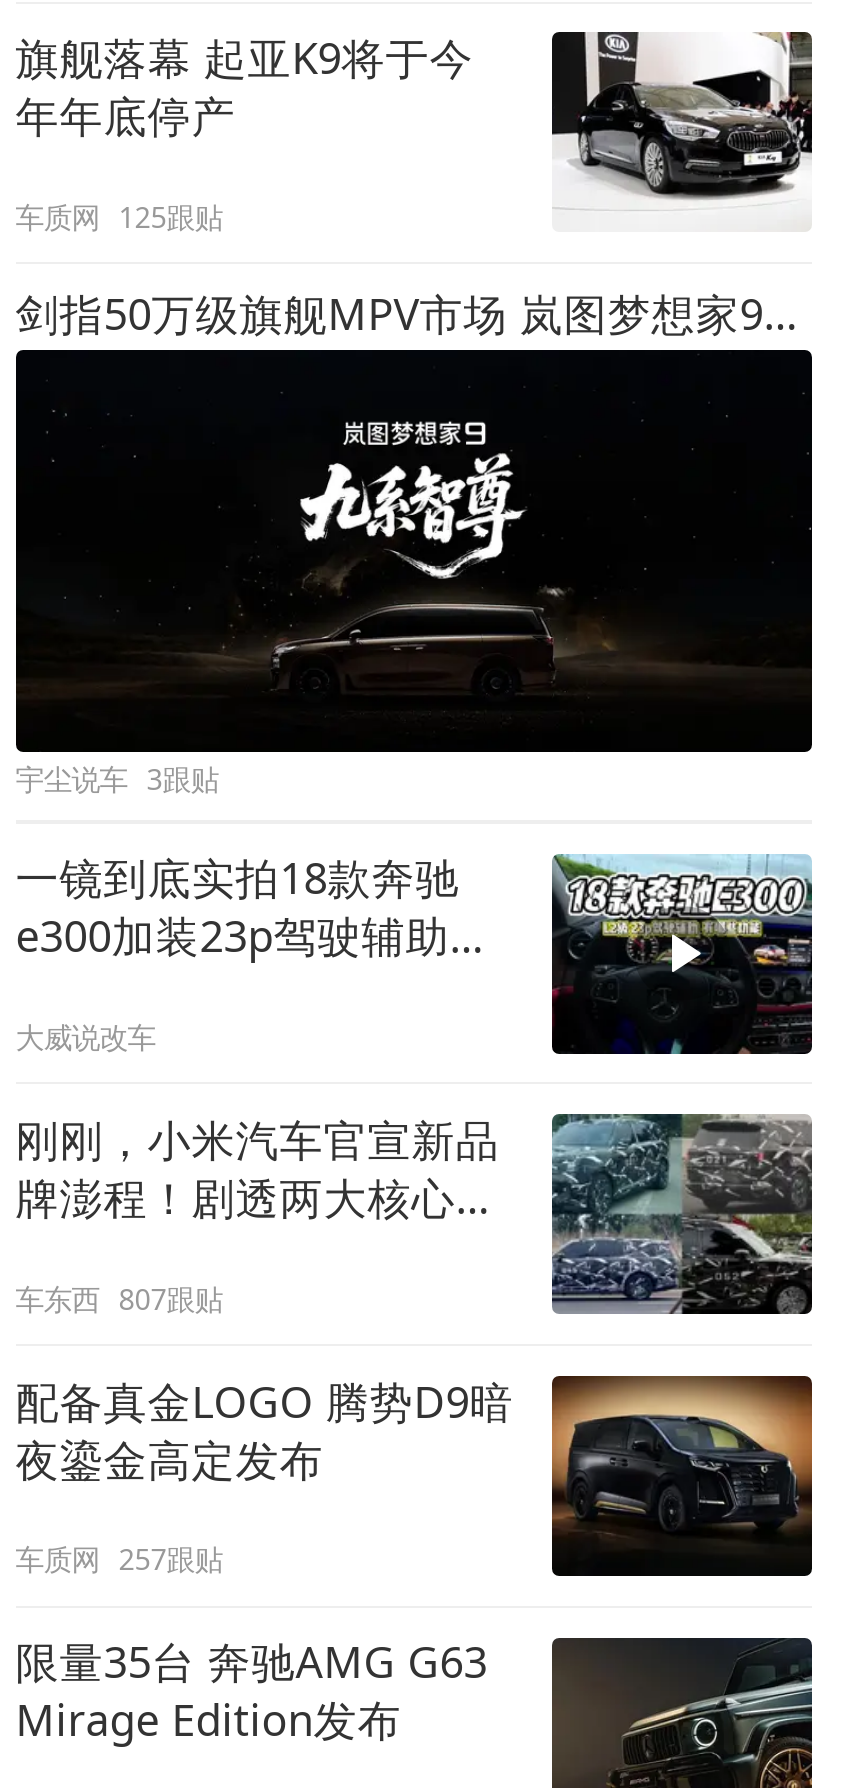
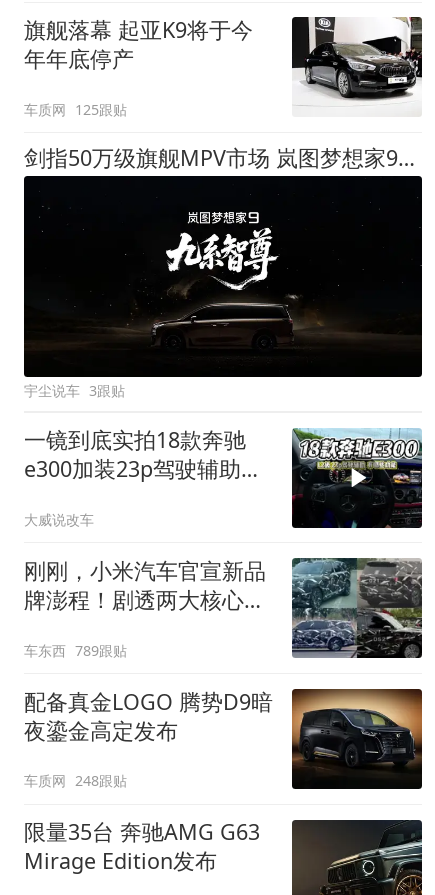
- 车东西 807跟贴
+ 车东西 789跟贴

- 车质网 257跟贴
+ 车质网 248跟贴
